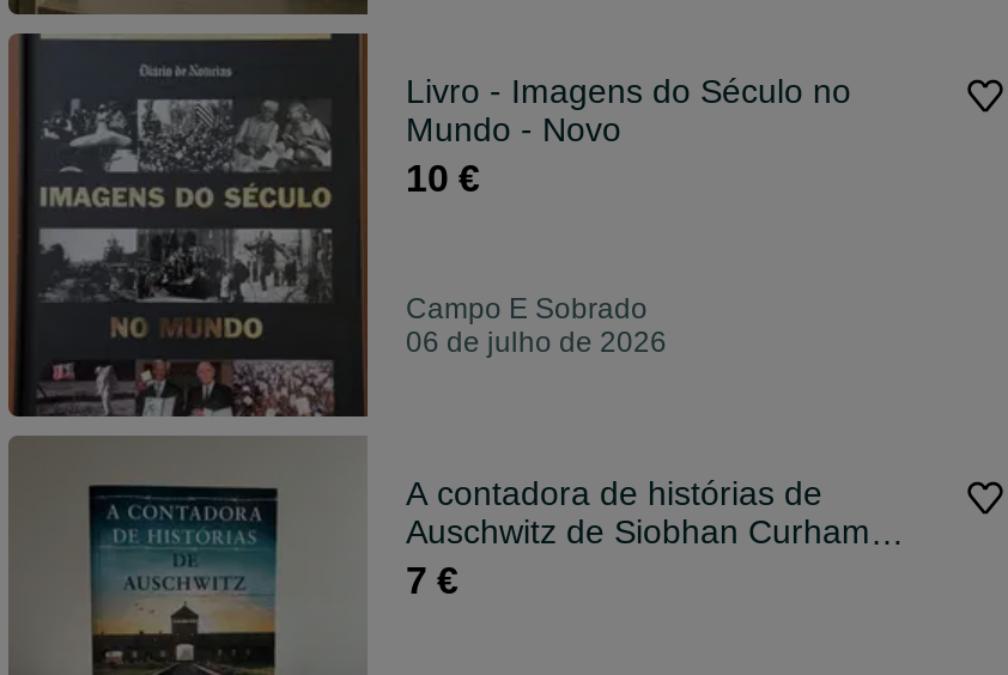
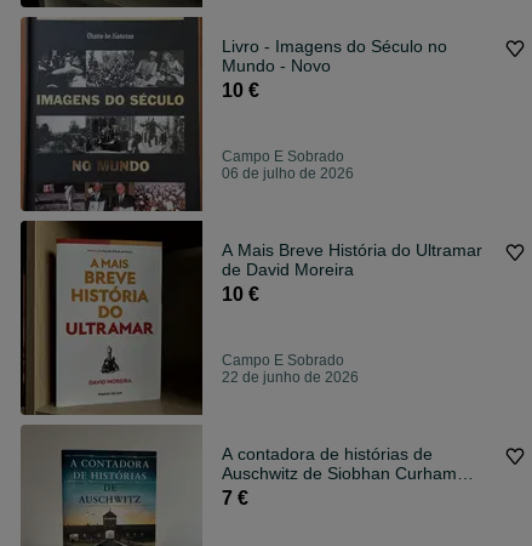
+ [image]
+ A Mais Breve História do Ultramar
+ de David Moreira
+ 10 €
+ Campo E Sobrado
+ 22 de junho de 2026
